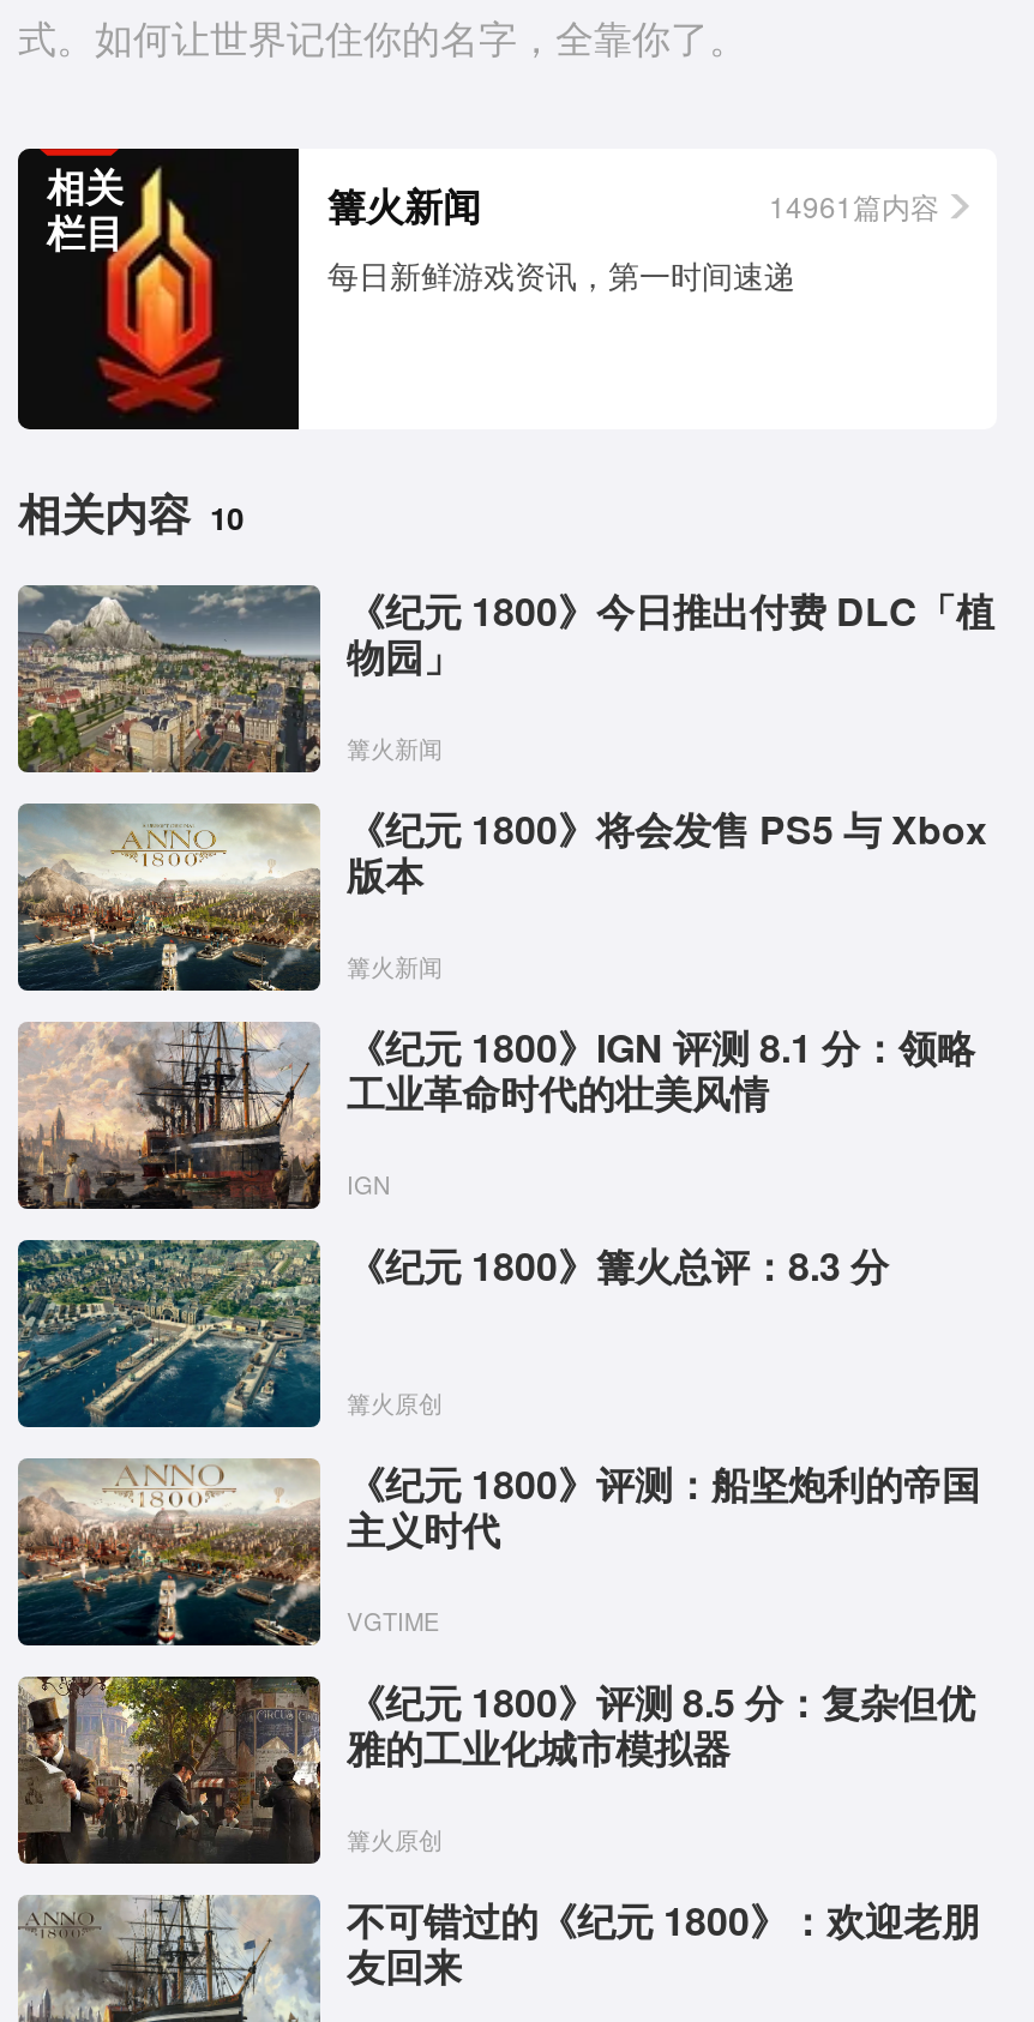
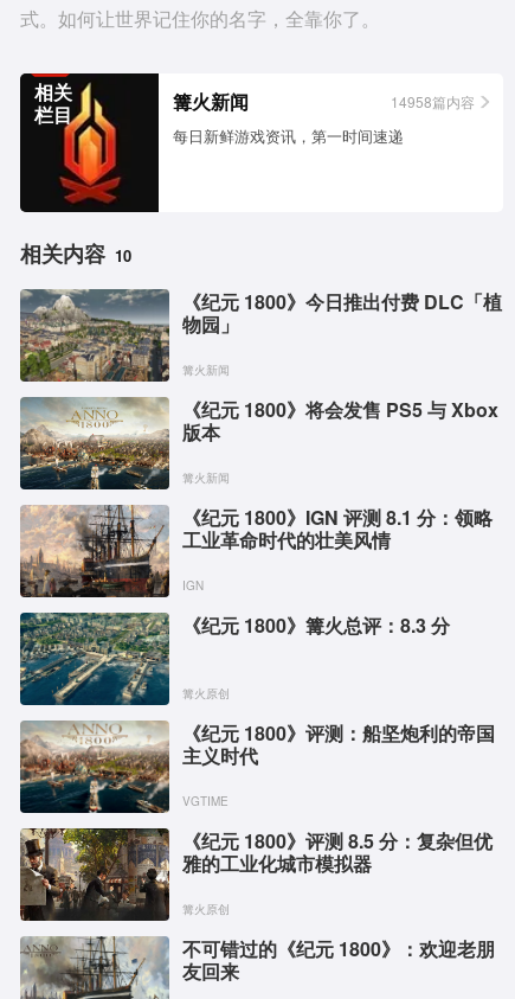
- 14961篇内容
+ 14958篇内容
